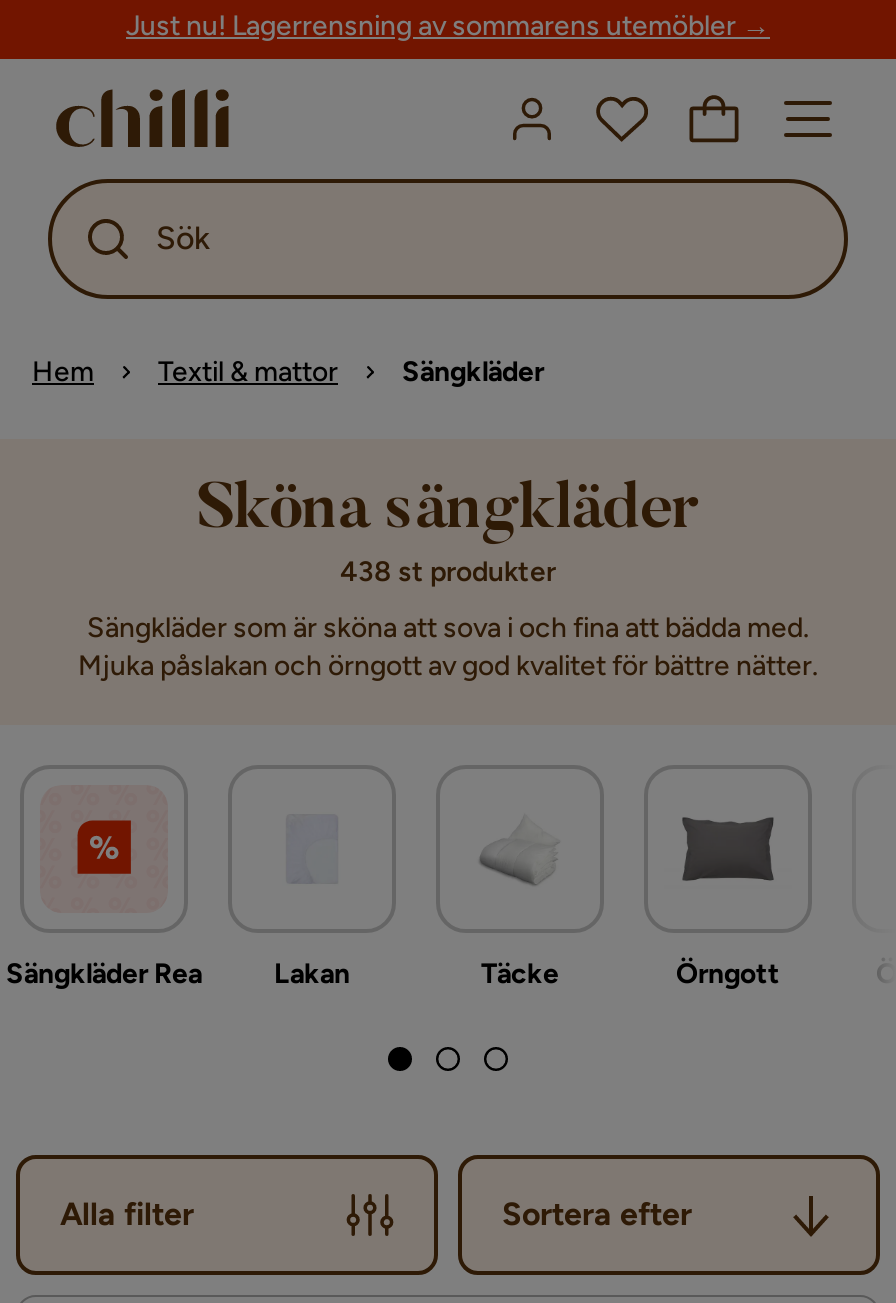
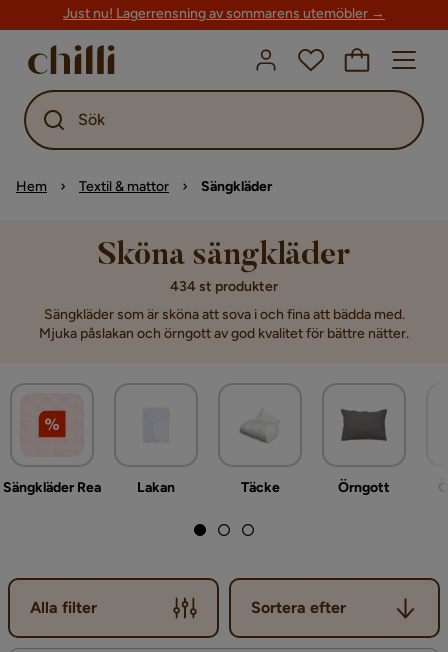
- 438 st produkter
+ 434 st produkter
